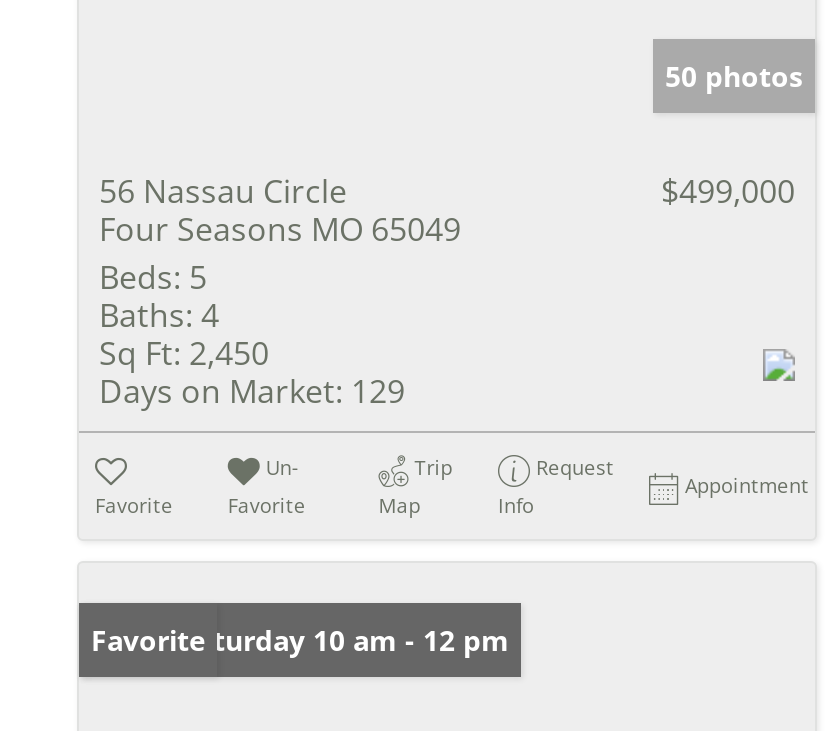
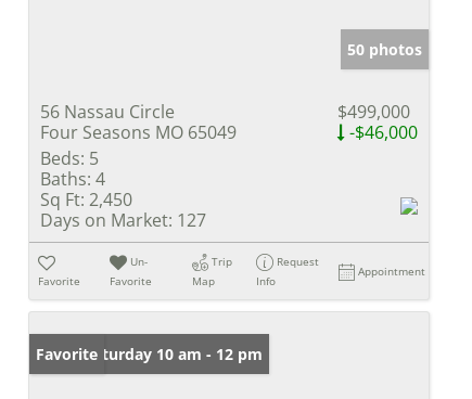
+ -$46,000

- Days on Market: 129
+ Days on Market: 127
